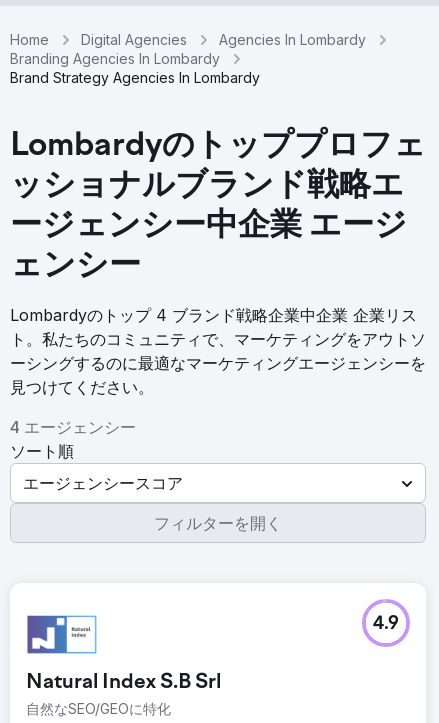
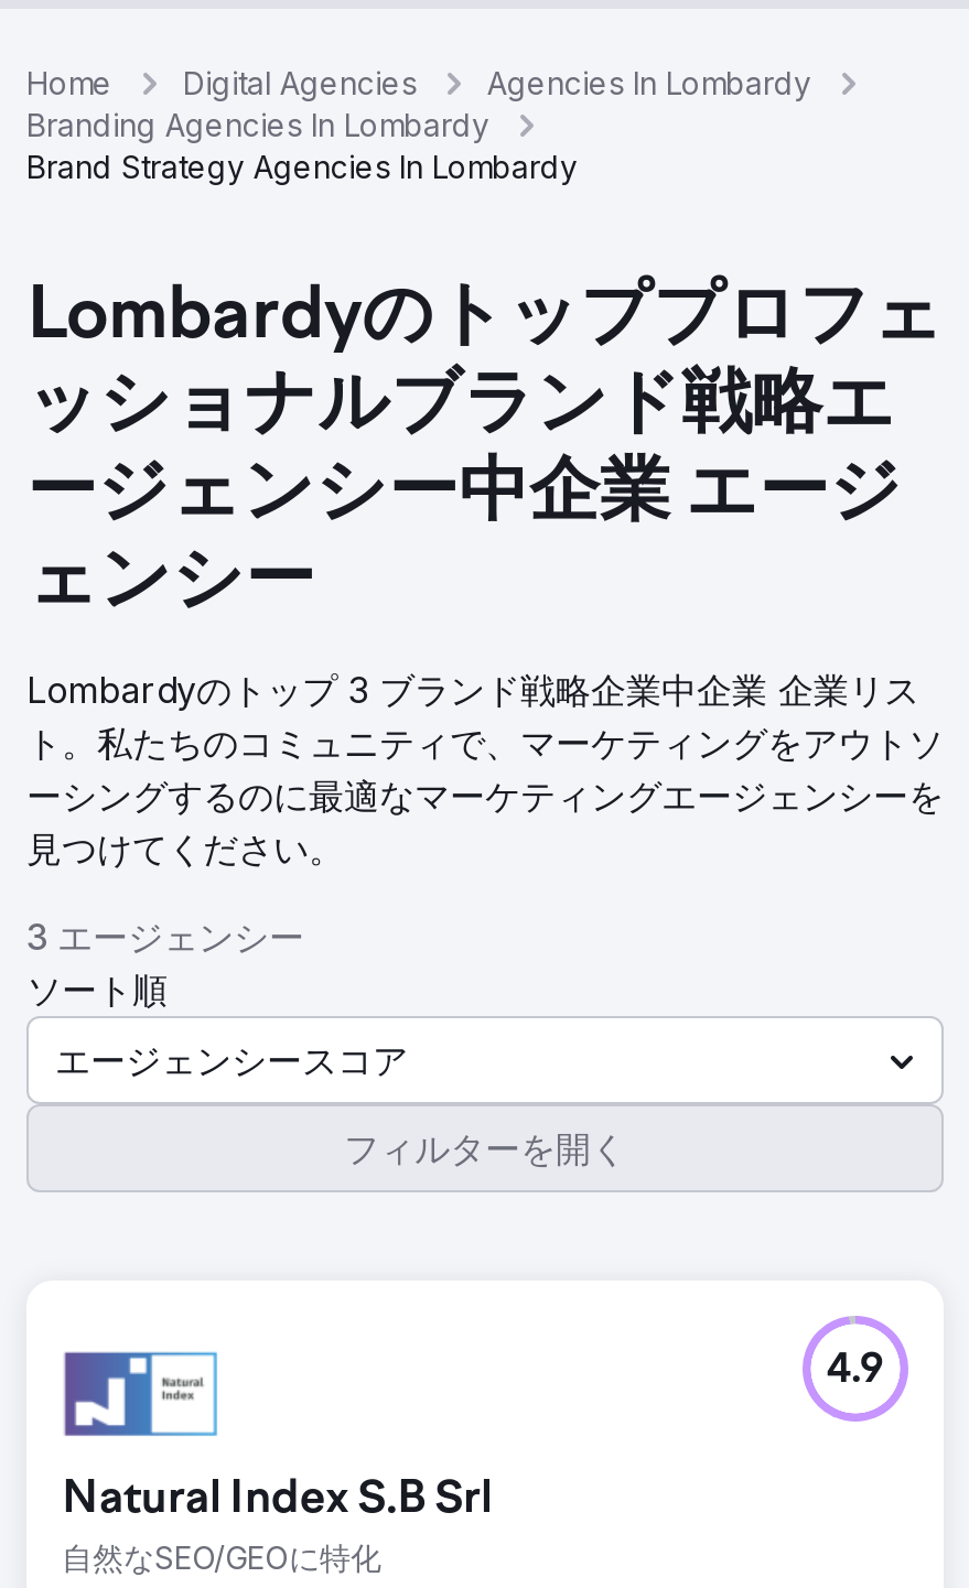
- Lombardyのトップ 4 ブランド戦略企業中企業 企業リス
+ Lombardyのトップ 3 ブランド戦略企業中企業 企業リス

- 4 エージェンシー
+ 3 エージェンシー
